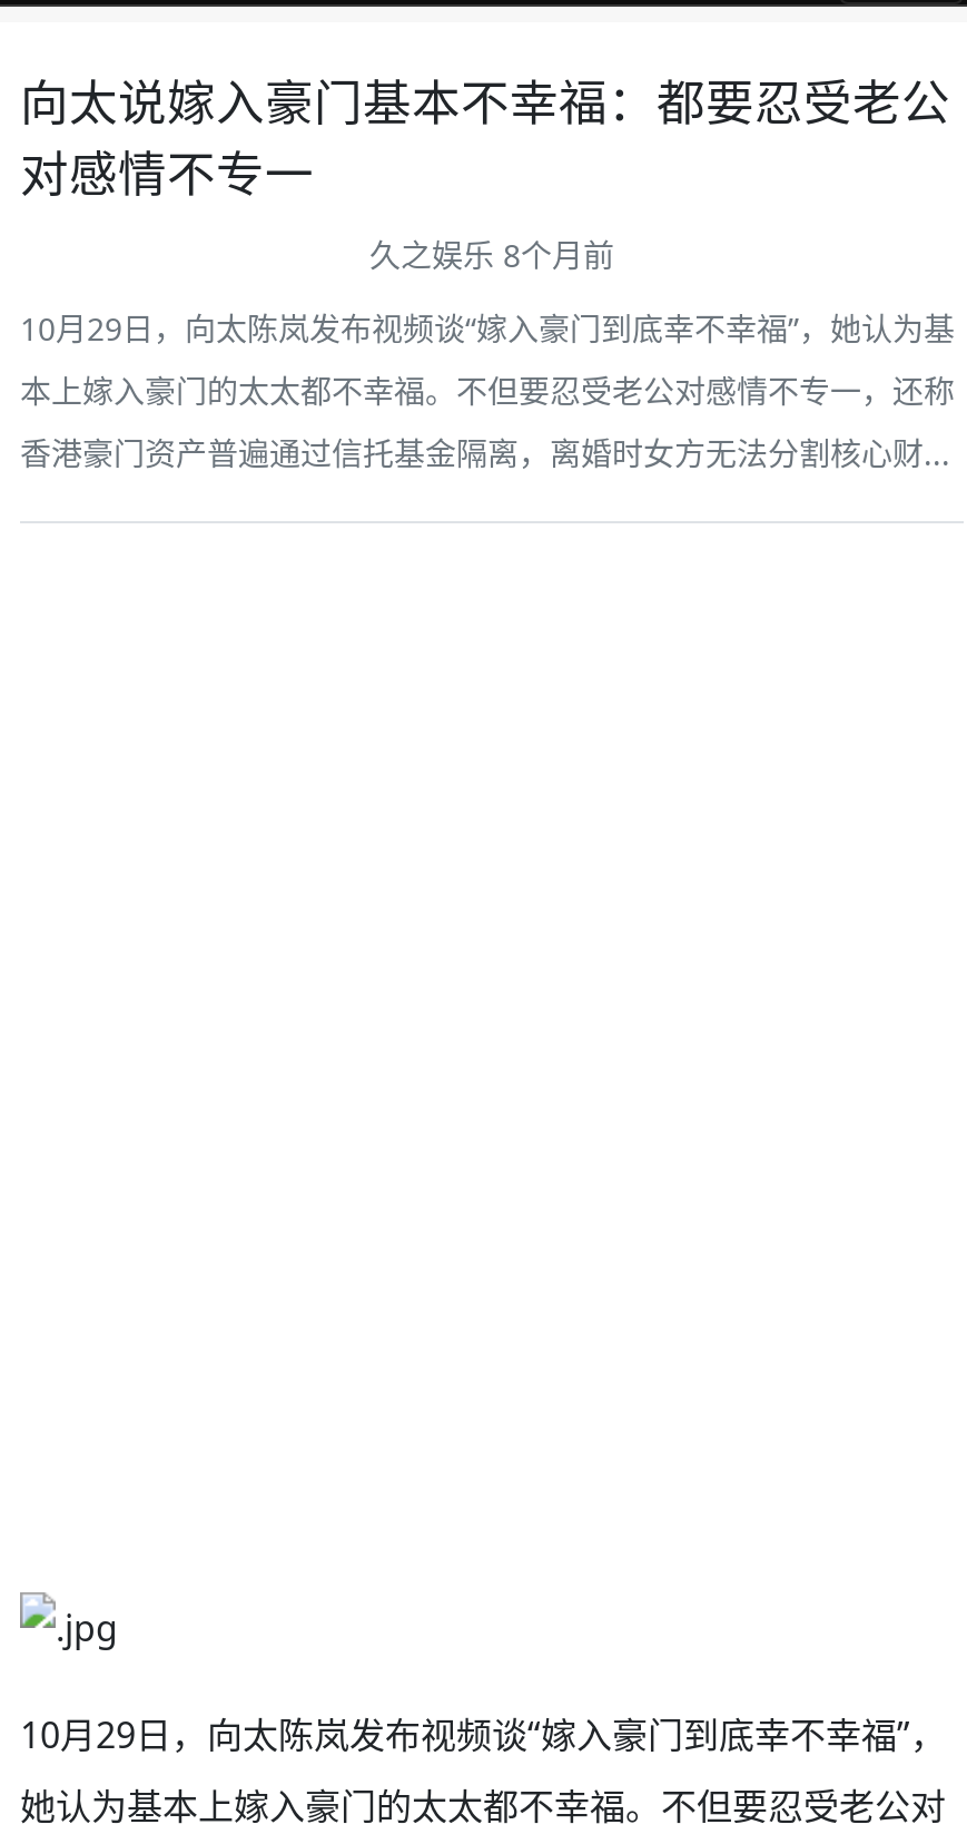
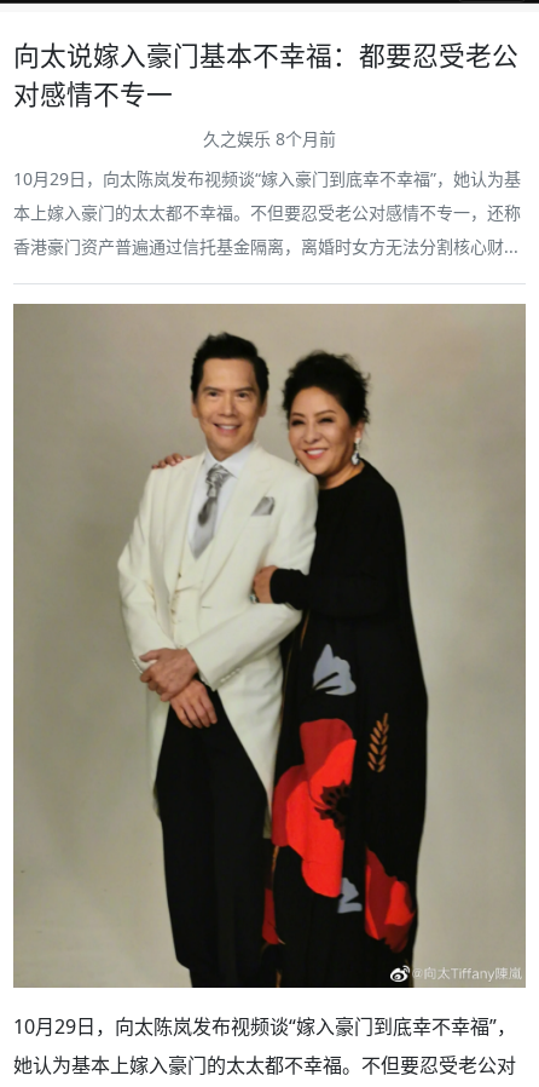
+ [image]
